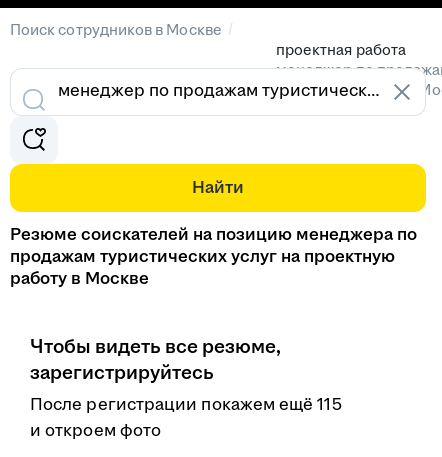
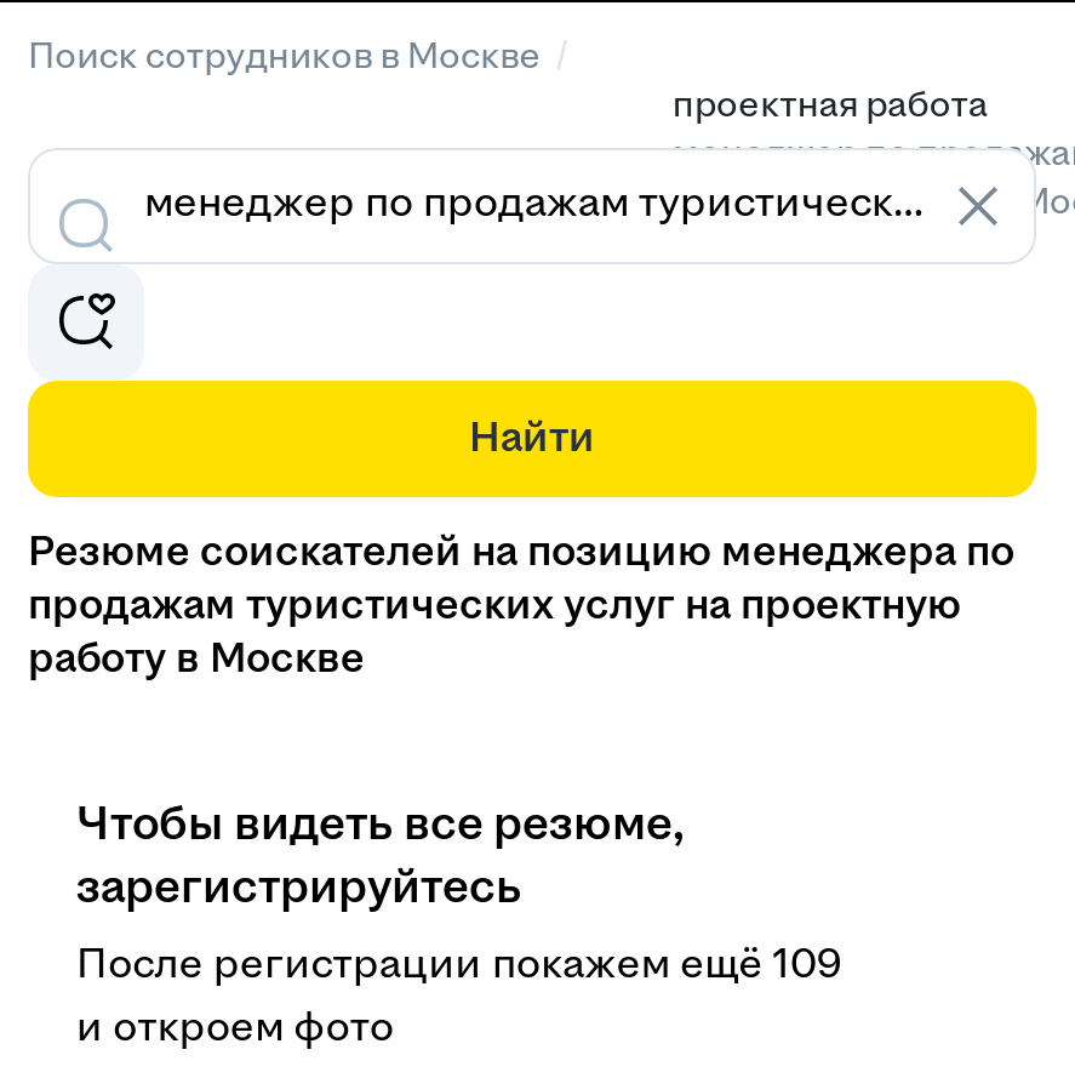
- После регистрации покажем ещё 115
+ После регистрации покажем ещё 109
